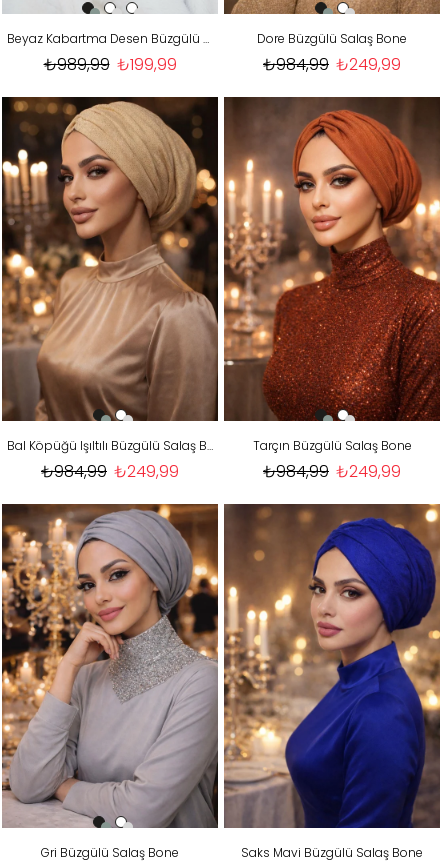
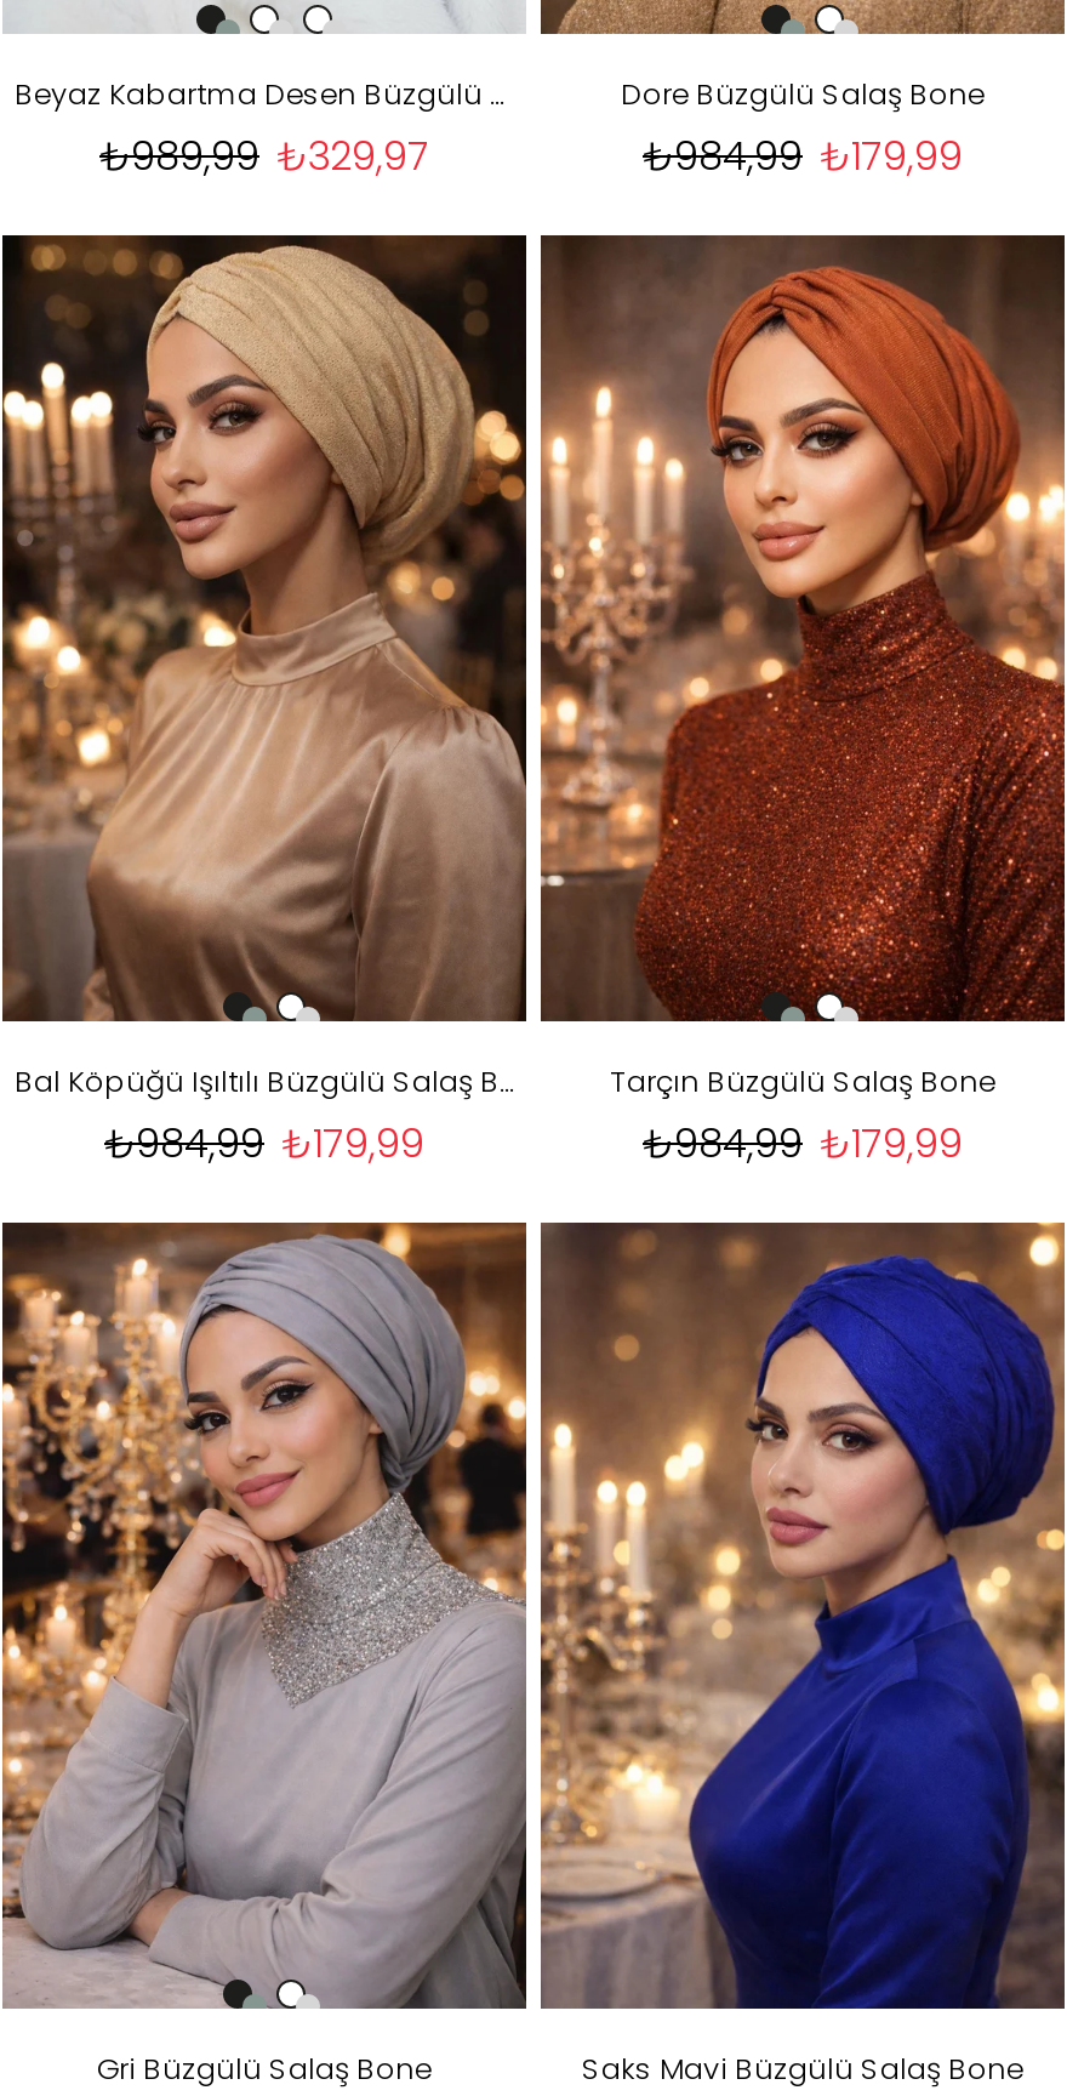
- ₺989,99 ₺199,99
+ ₺989,99 ₺329,97

- ₺984,99 ₺249,99
+ ₺984,99 ₺179,99

- ₺984,99 ₺249,99
+ ₺984,99 ₺179,99

- ₺984,99 ₺249,99
+ ₺984,99 ₺179,99
